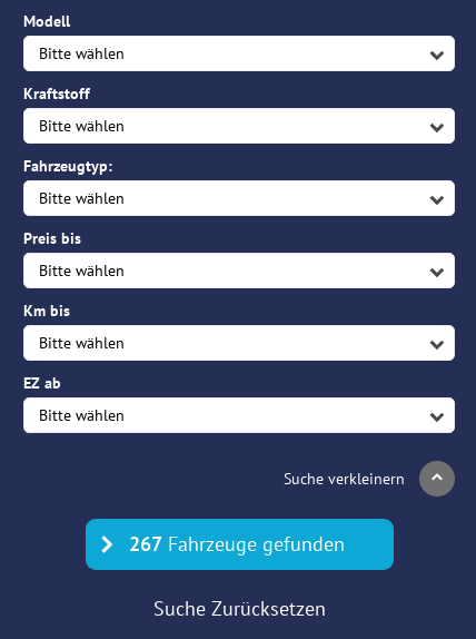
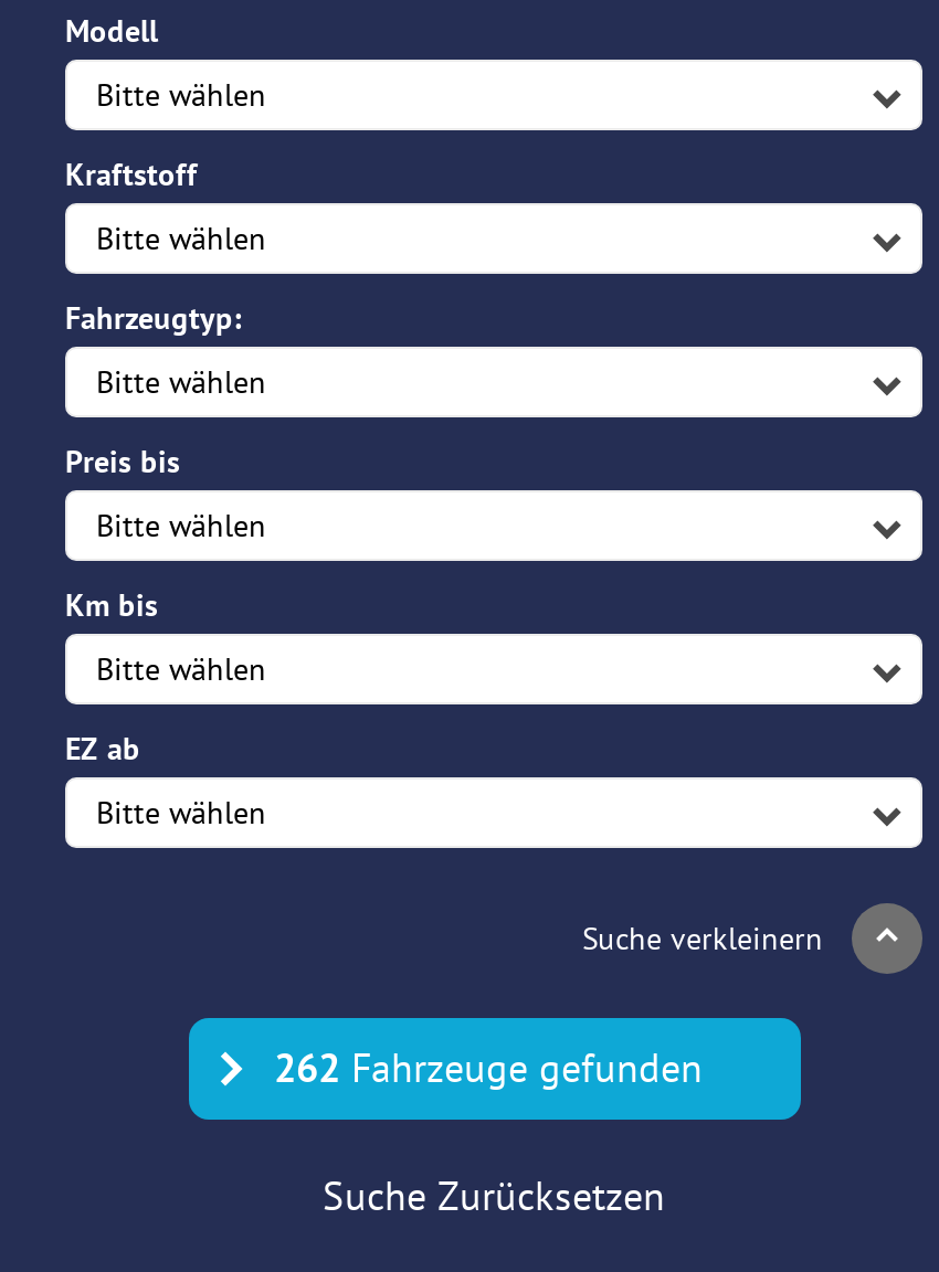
- 267 Fahrzeuge gefunden
+ 262 Fahrzeuge gefunden
